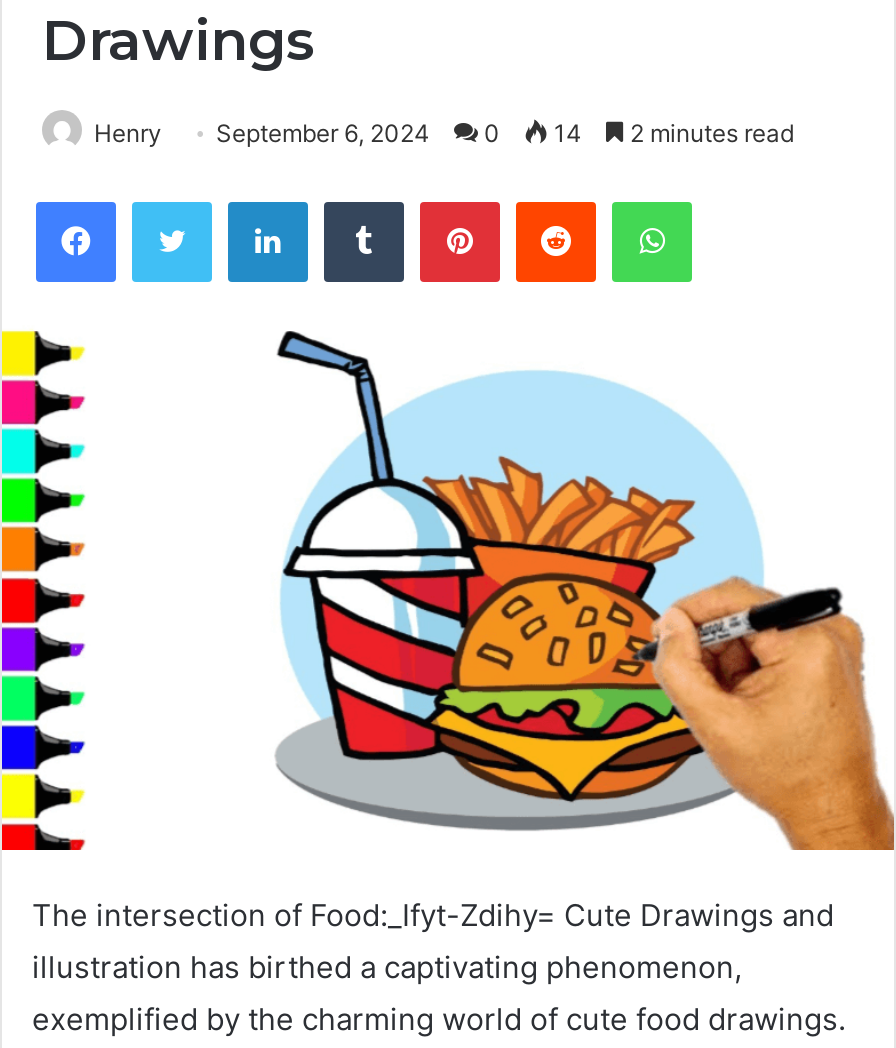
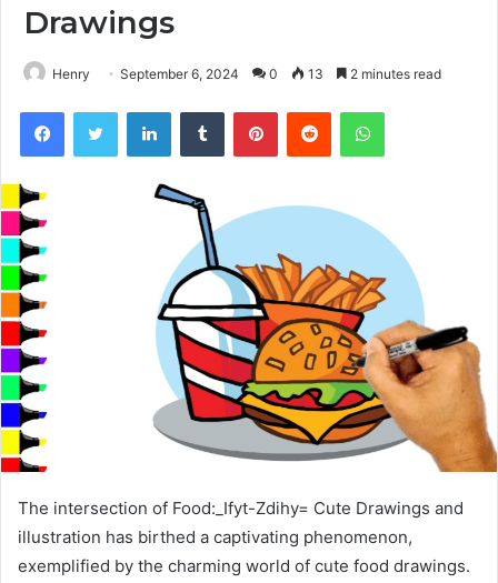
- Henry September 6, 2024 0 14 2 minutes read
+ Henry September 6, 2024 0 13 2 minutes read
